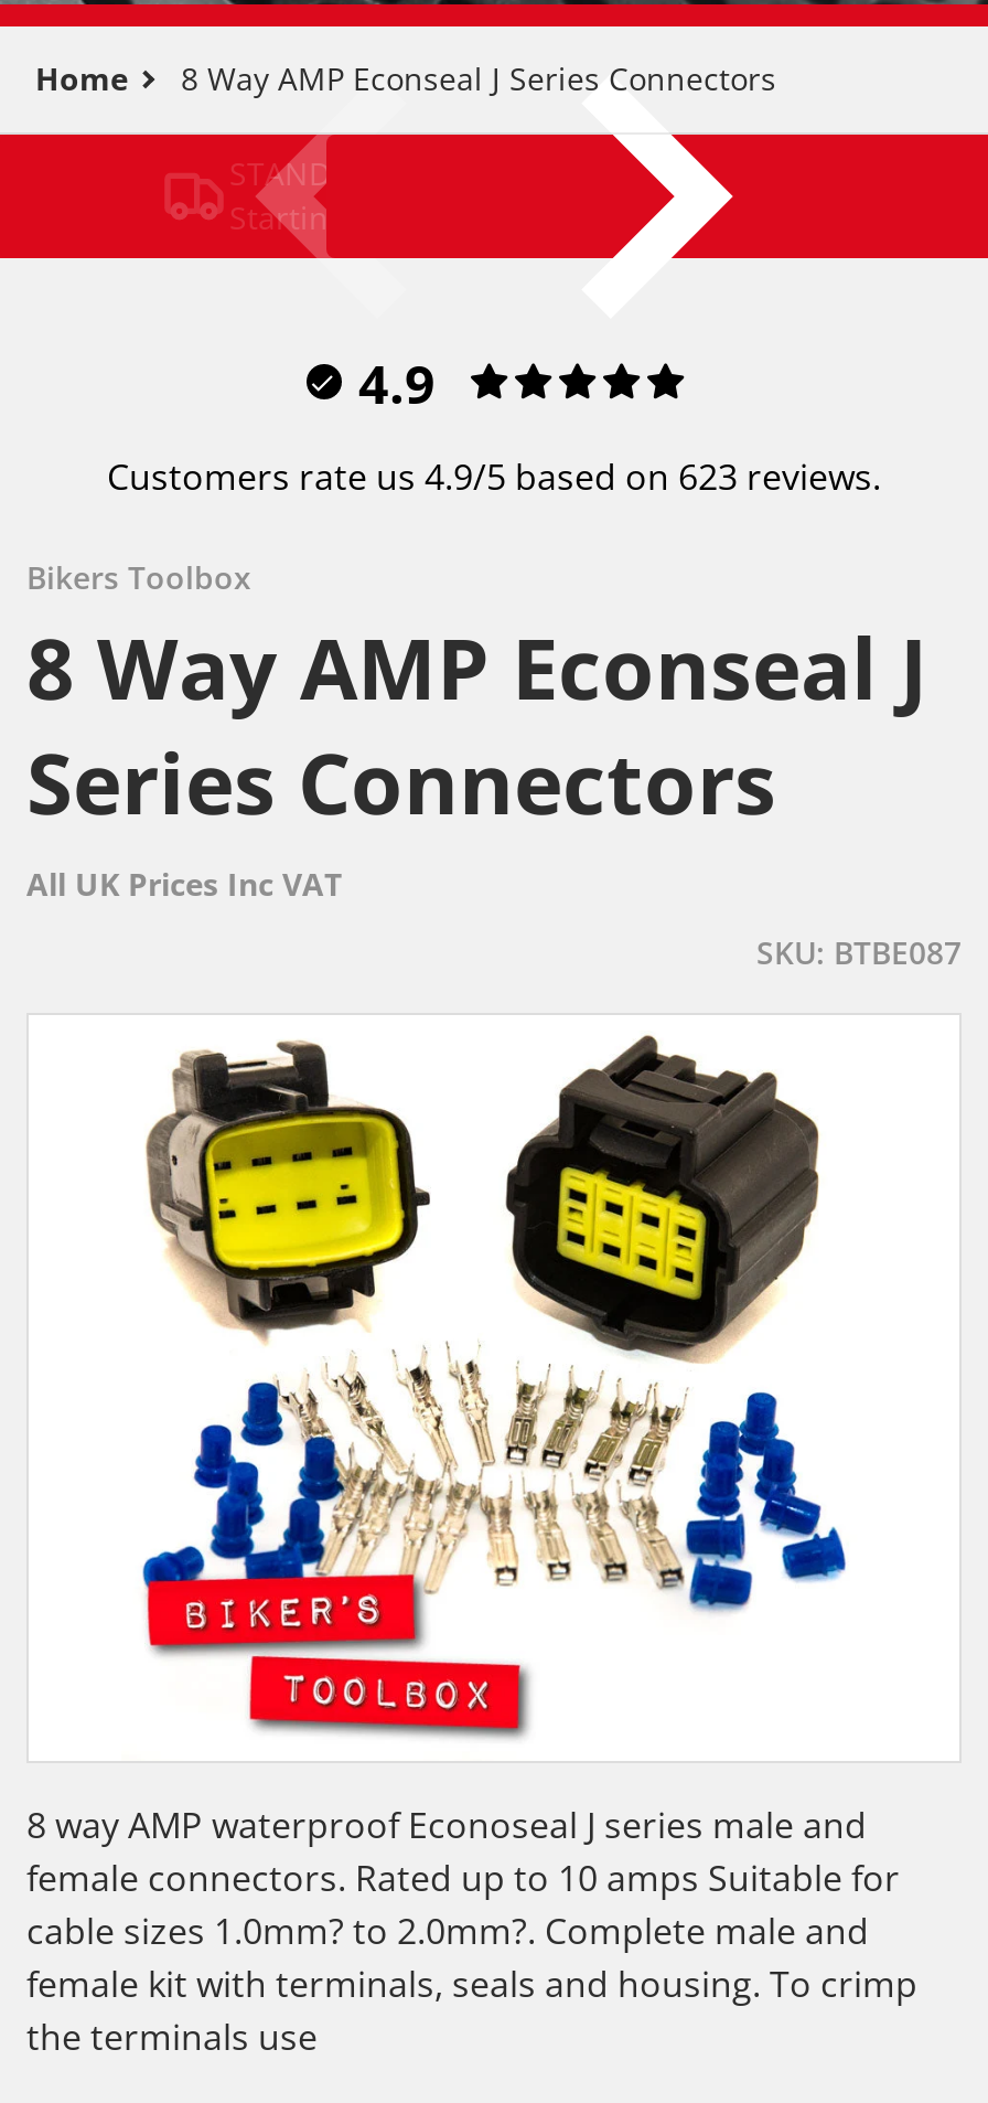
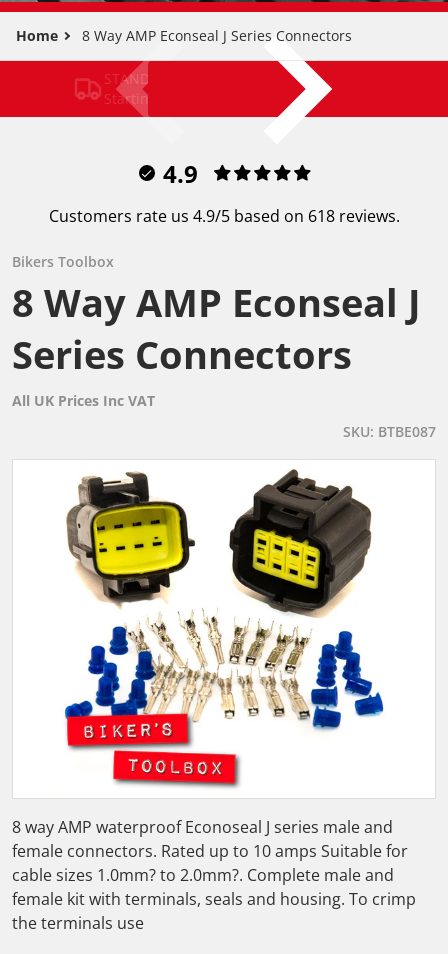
- Customers rate us 4.9/5 based on 623 reviews.
+ Customers rate us 4.9/5 based on 618 reviews.
